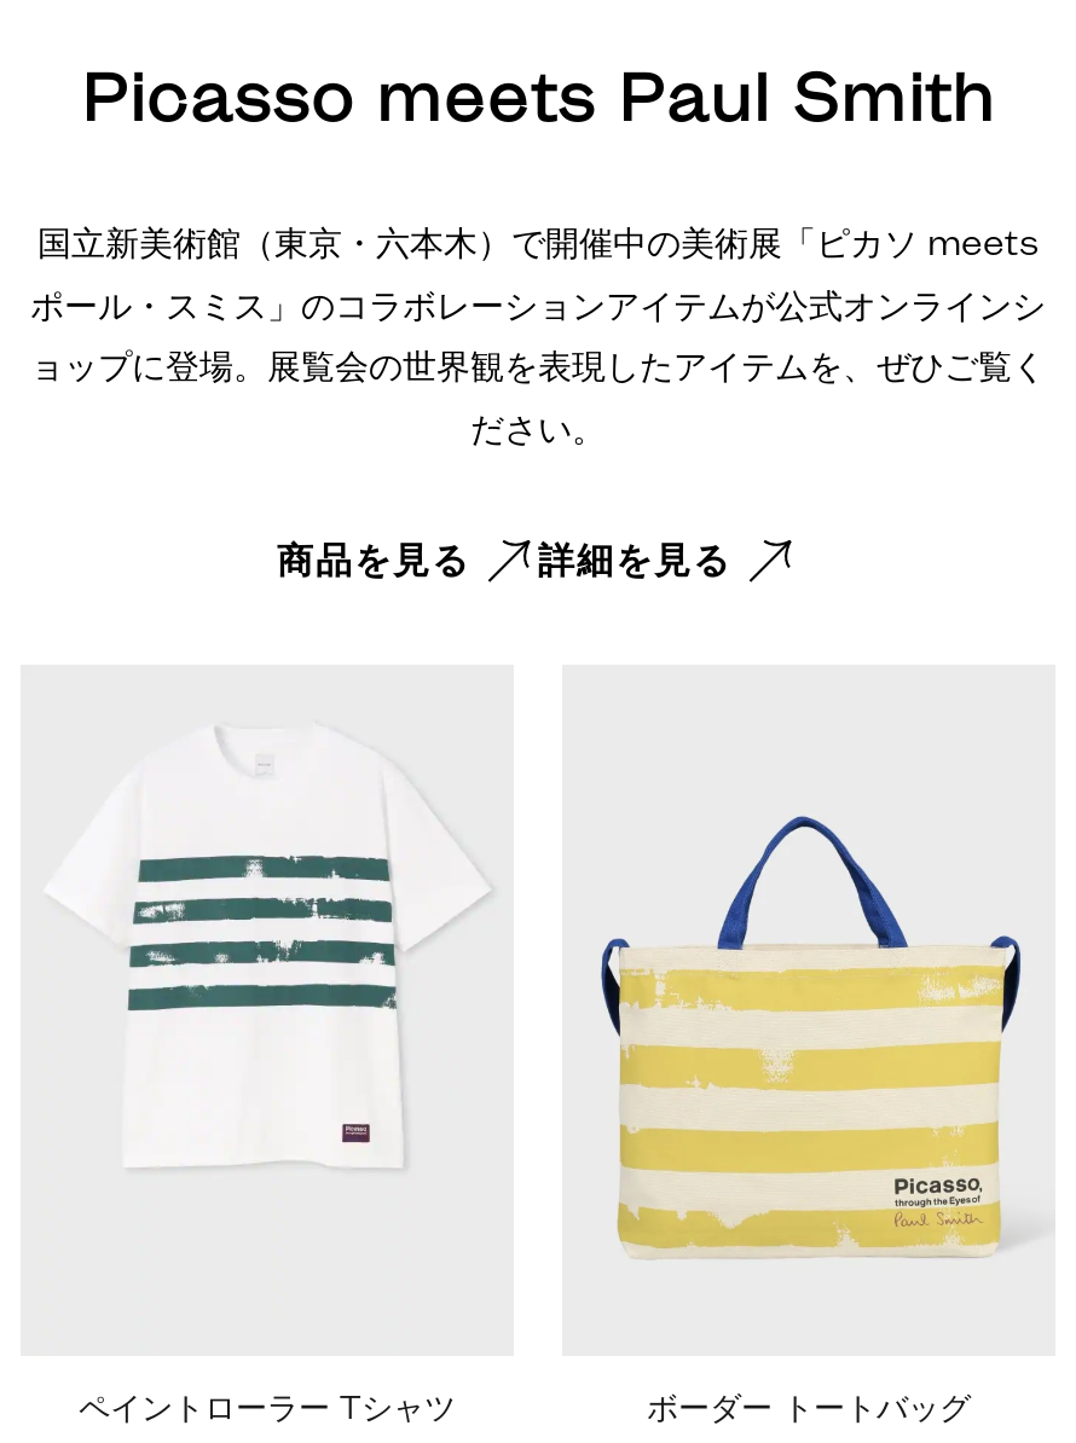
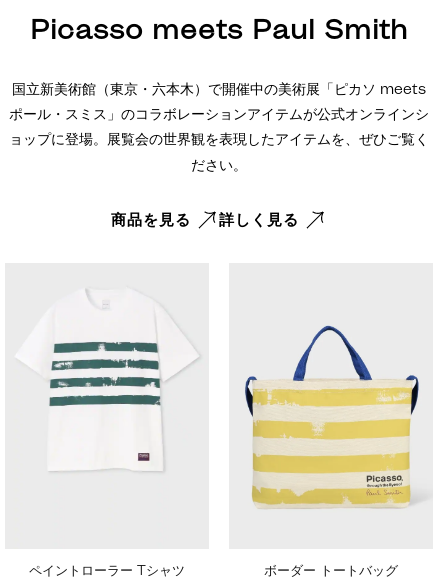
- 詳細を見る
+ 詳しく見る
